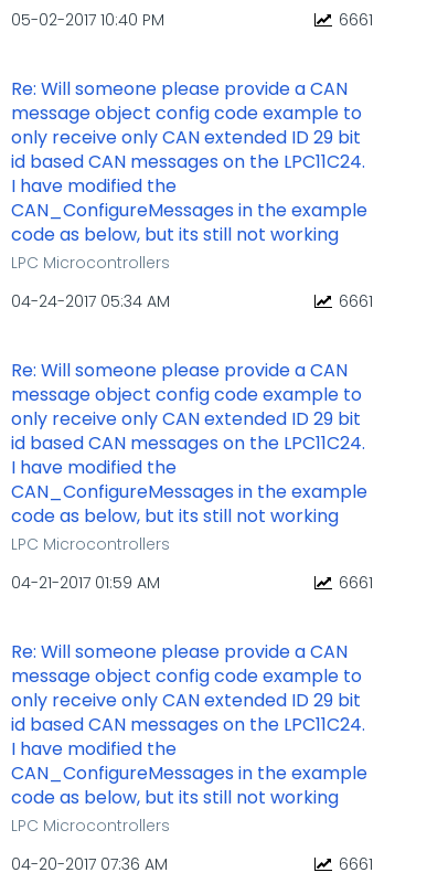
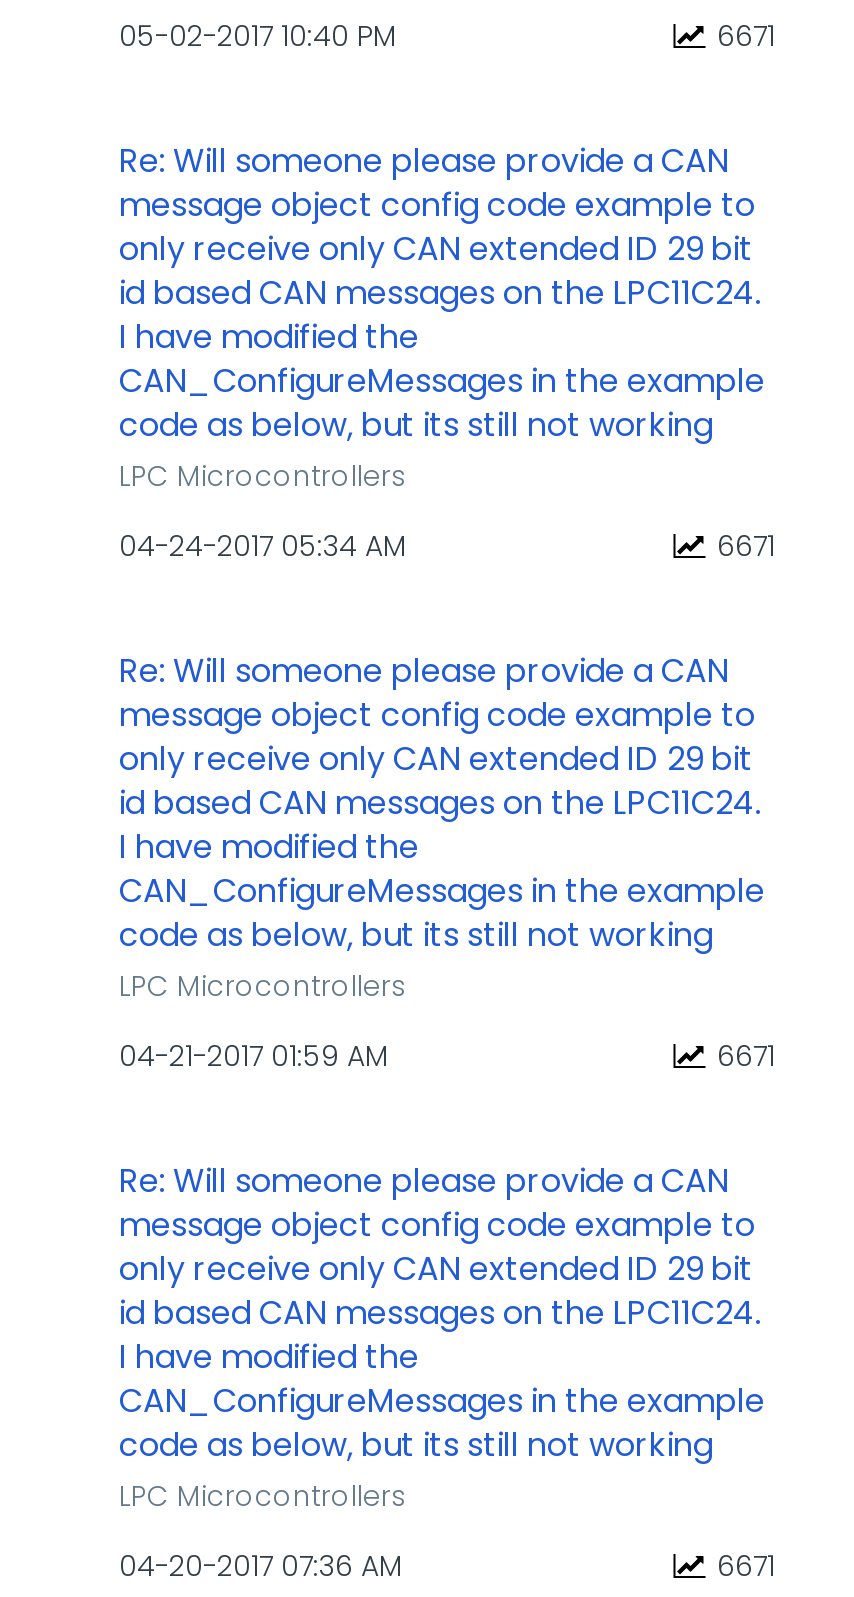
- 6661
+ 6671

- 6661
+ 6671

- 6661
+ 6671

- 6661
+ 6671
